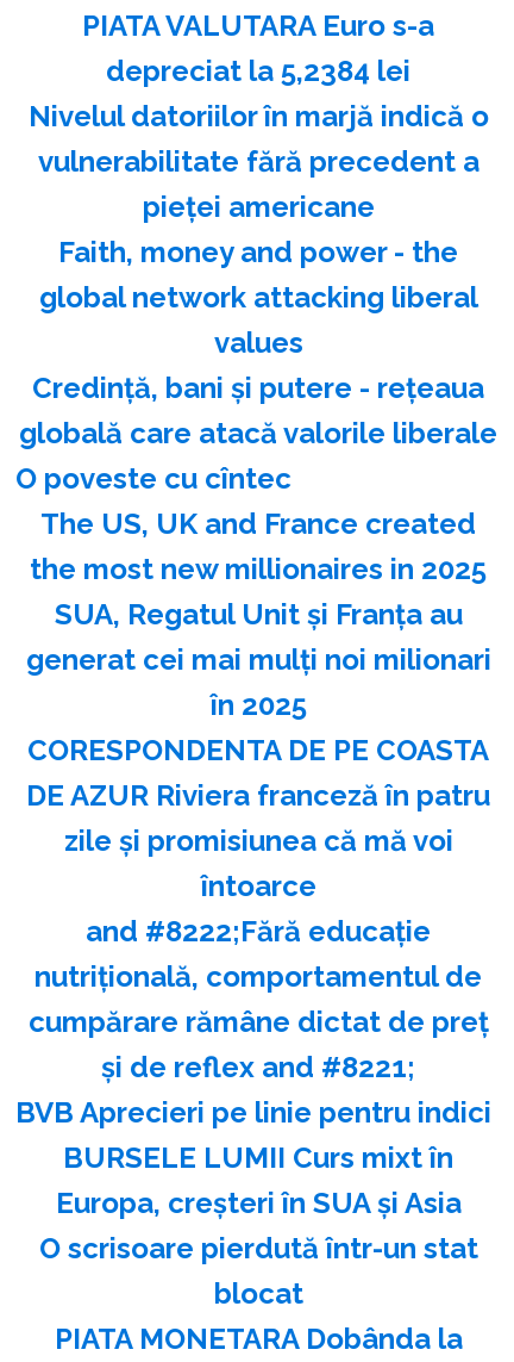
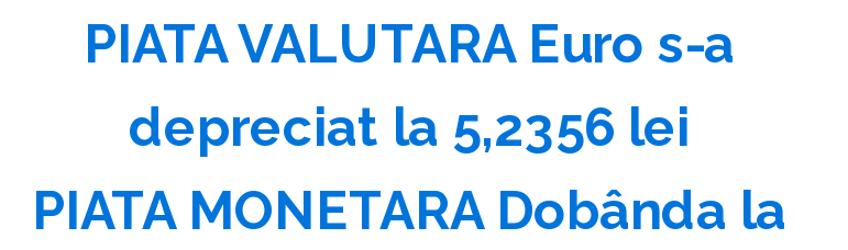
- depreciat la 5,2384 lei
- Nivelul datoriilor în marjă indică o
- vulnerabilitate fără precedent a
- pieţei americane
- Faith, money and power - the
- global network attacking liberal
- values
- Credinţă, bani şi putere - reţeaua
- globală care atacă valorile liberale
- O poveste cu cîntec
- The US, UK and France created
- the most new millionaires in 2025
- SUA, Regatul Unit şi Franţa au
- generat cei mai mulţi noi milionari
- în 2025
- CORESPONDENTA DE PE COASTA
- DE AZUR Riviera franceză în patru
- zile şi promisiunea că mă voi
- întoarce
- and #8222;Fără educaţie
- nutriţională, comportamentul de
- cumpărare rămâne dictat de preţ
- şi de reflex and #8221;
- BVB Aprecieri pe linie pentru indici
- BURSELE LUMII Curs mixt în
- Europa, creşteri în SUA şi Asia
- O scrisoare pierdută într-un stat
- blocat
+ depreciat la 5,2356 lei
